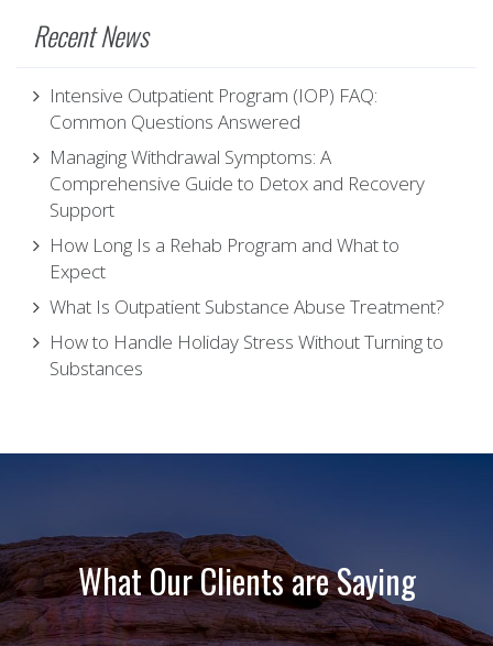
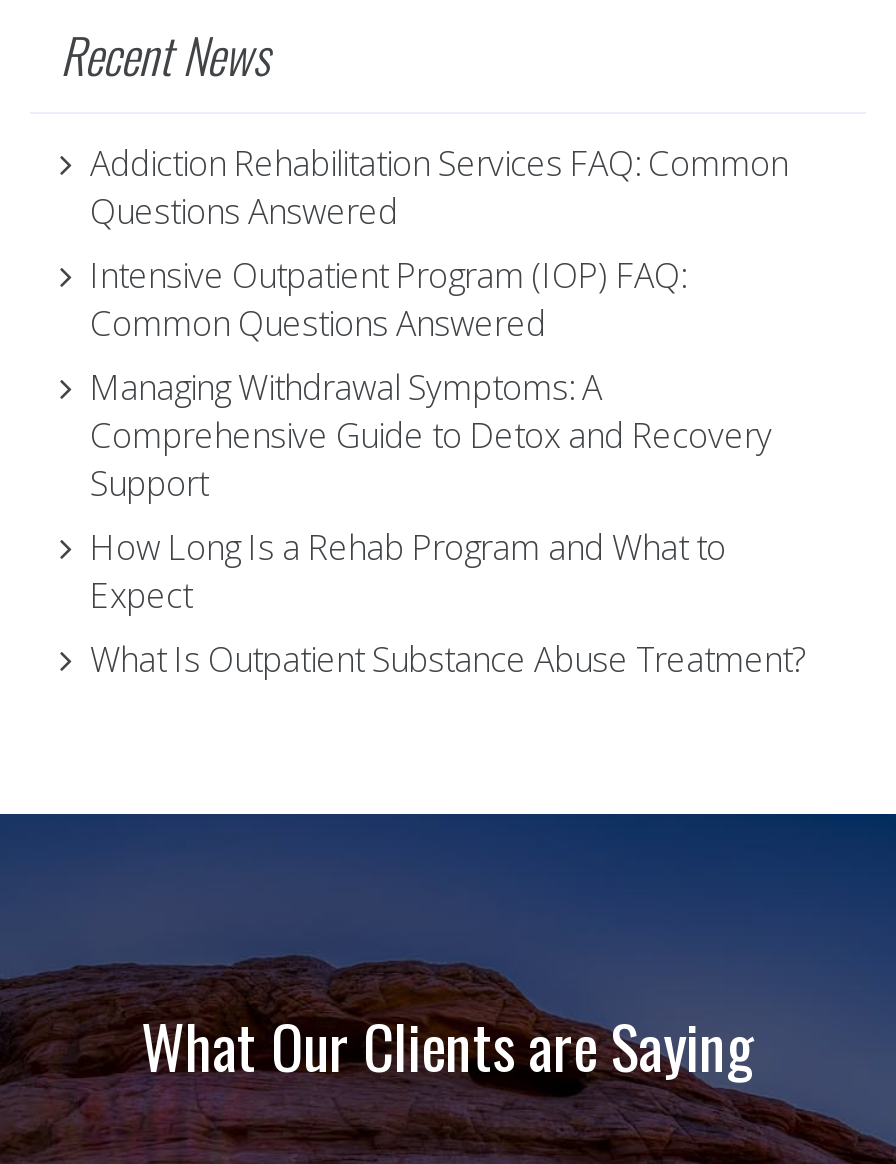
+ Addiction Rehabilitation Services FAQ: Common
+ Questions Answered

moved down: Intensive Outpatient Program (IOP) FAQ: | Common Questions Answered | Managing Withdrawal Symptoms: A | Comprehensive Guide to Detox and Recovery | Support | How Long Is a Rehab Program and What to | Expect | What Is Outpatient Substance Abuse Treatment?

- How to Handle Holiday Stress Without Turning to
- Substances
